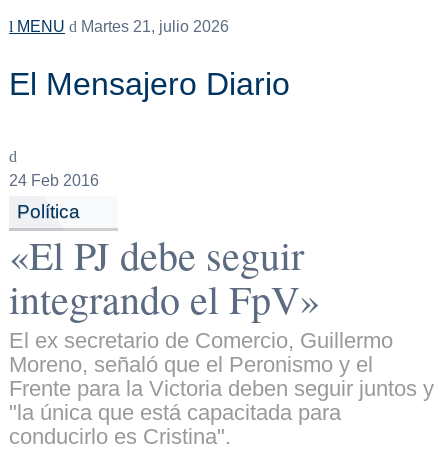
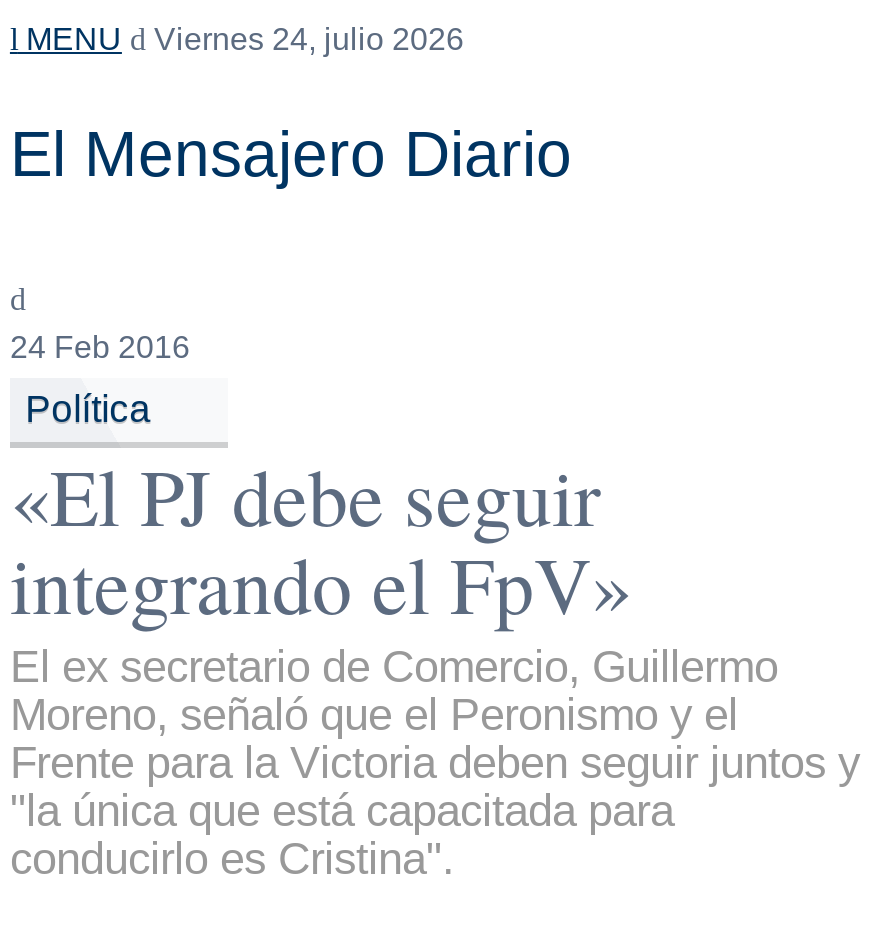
- Martes 21, julio 2026
+ Viernes 24, julio 2026
